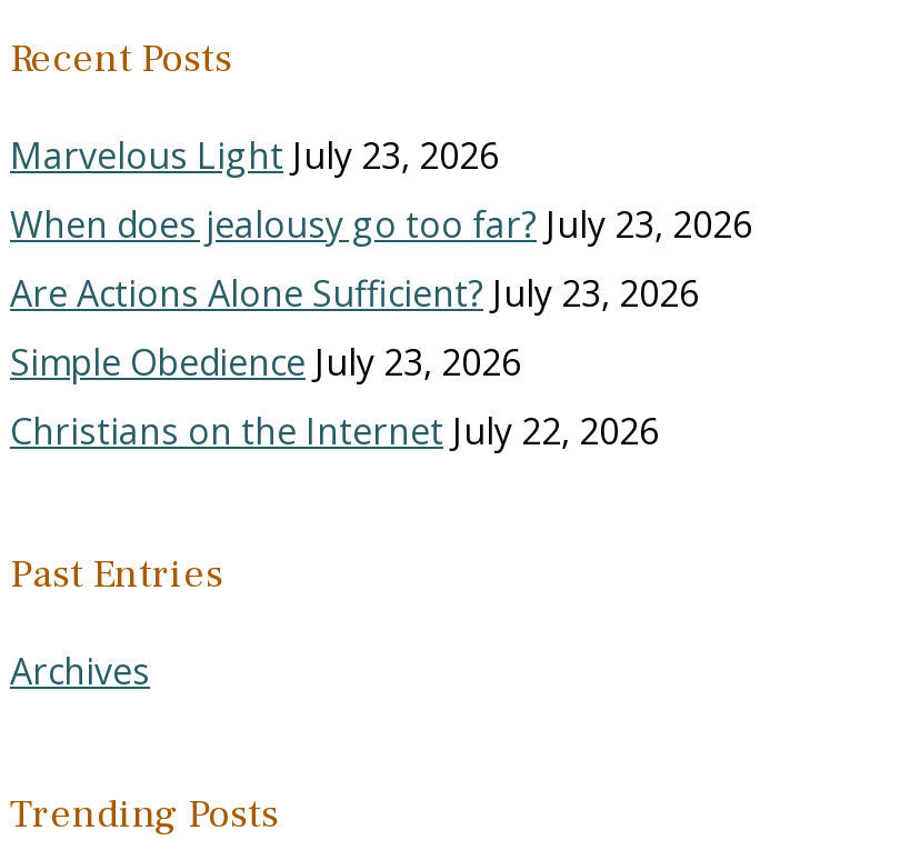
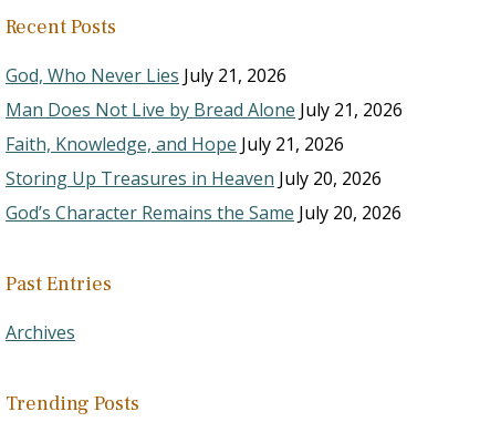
- Marvelous Light July 23, 2026
- When does jealousy go too far? July 23, 2026
- Are Actions Alone Sufficient? July 23, 2026
- Simple Obedience July 23, 2026
- Christians on the Internet July 22, 2026
+ God, Who Never Lies July 21, 2026
+ Man Does Not Live by Bread Alone July 21, 2026
+ Faith, Knowledge, and Hope July 21, 2026
+ Storing Up Treasures in Heaven July 20, 2026
+ God’s Character Remains the Same July 20, 2026
